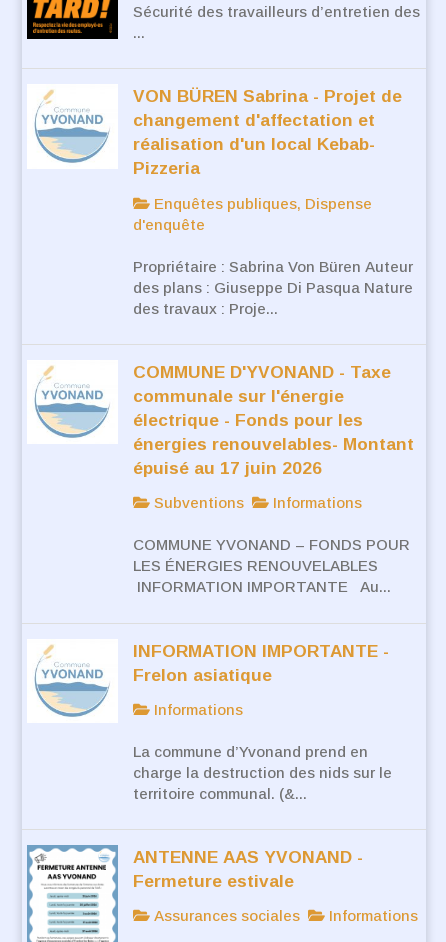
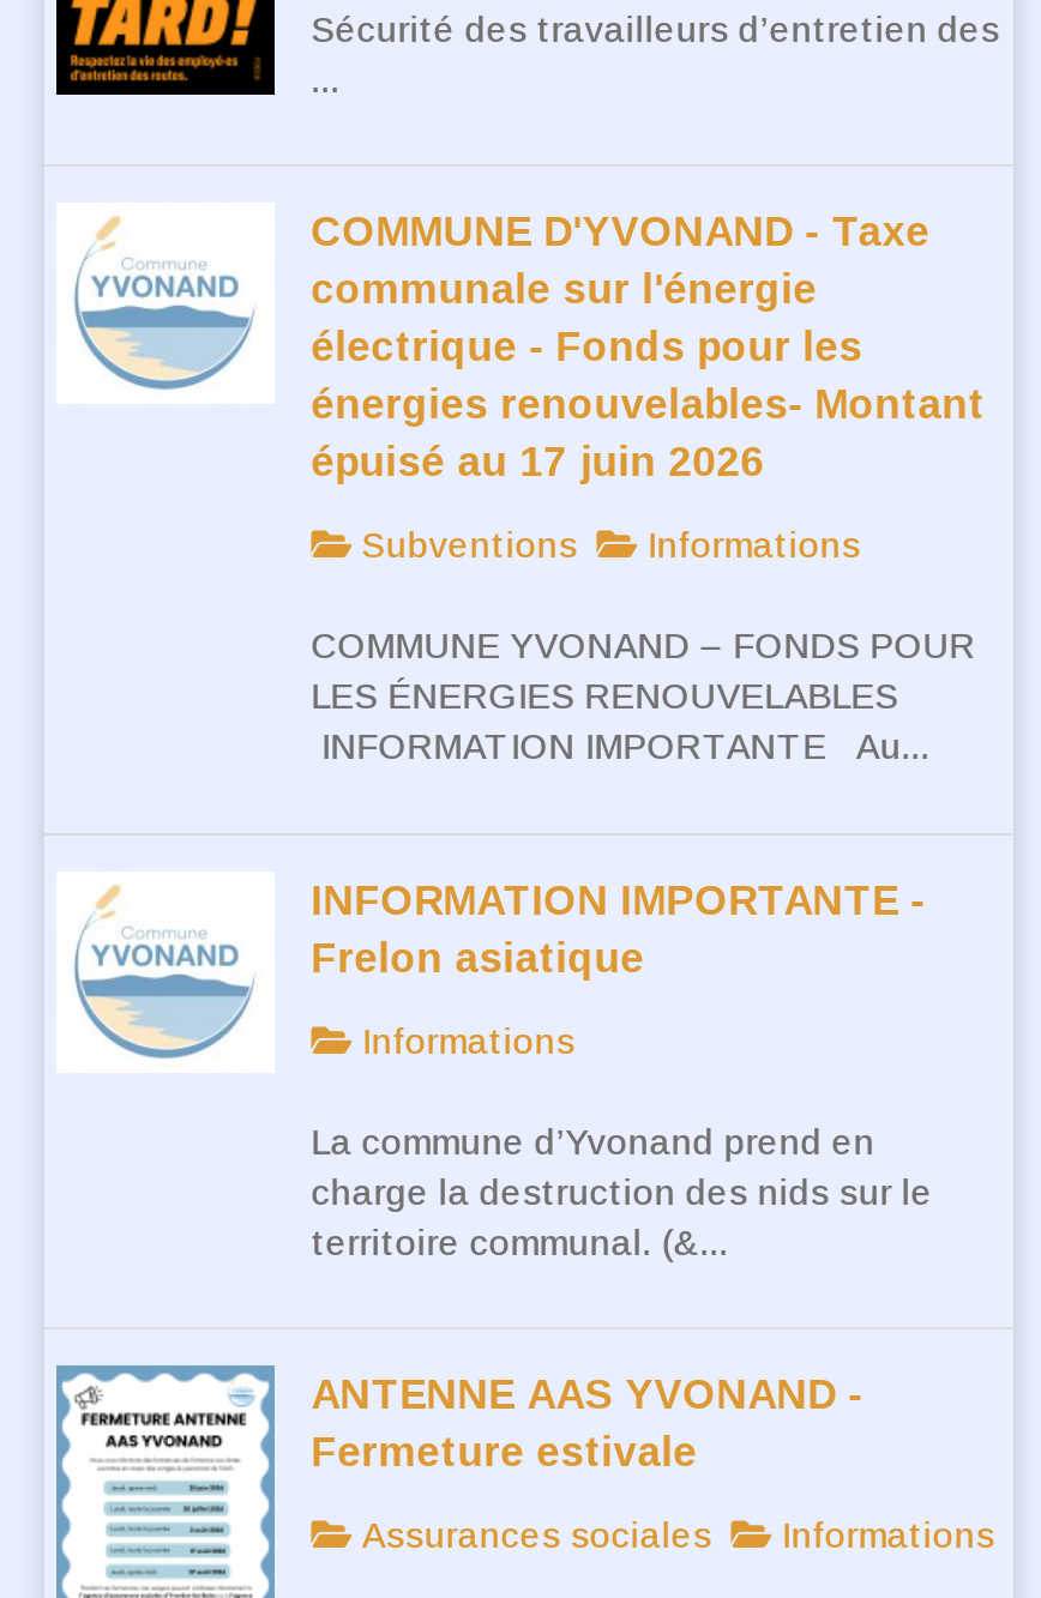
- VON BÜREN Sabrina - Projet de
- changement d'affectation et
- réalisation d'un local Kebab-
- Pizzeria
- Enquêtes publiques, Dispense
- d'enquête
- Propriétaire : Sabrina Von Büren Auteur
- des plans : Giuseppe Di Pasqua Nature
- des travaux : Proje...
